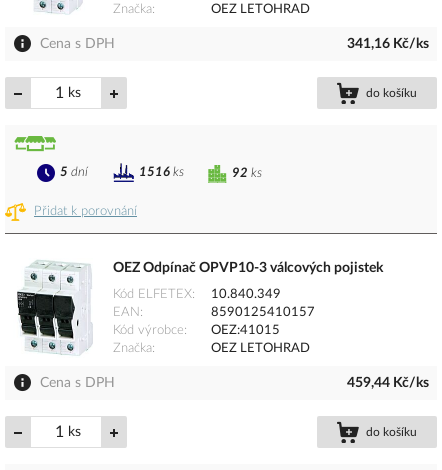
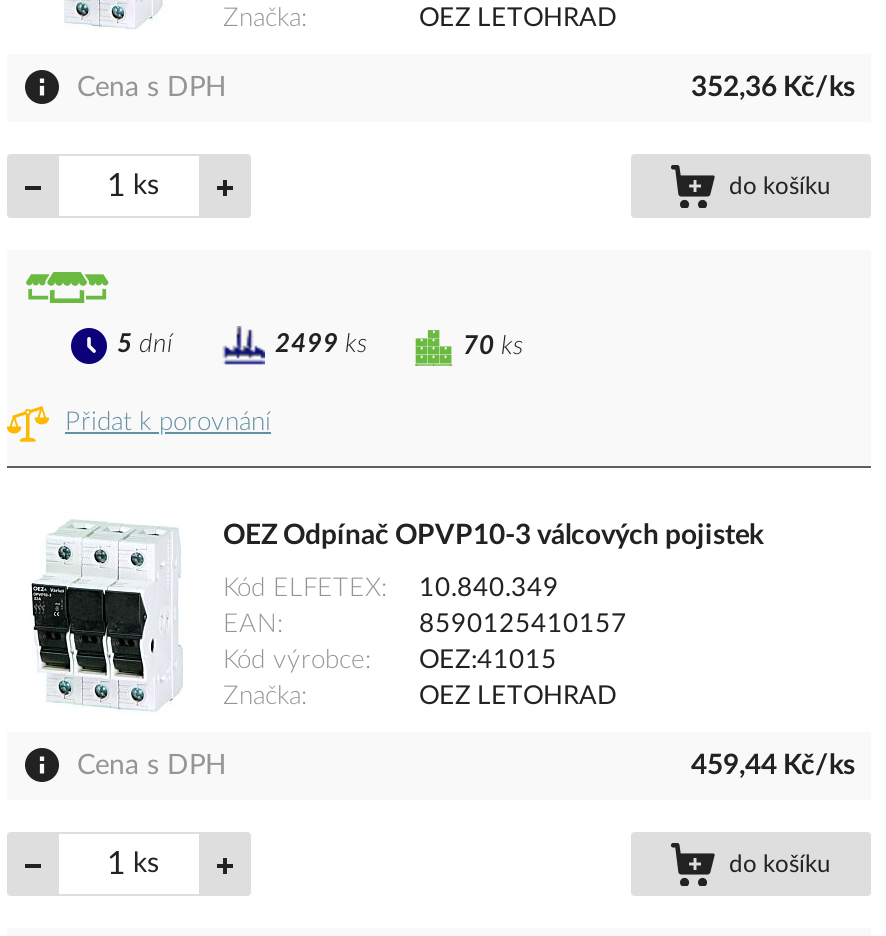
- 341,16 Kč/ks
+ 352,36 Kč/ks

- 1516 ks
+ 2499 ks

- 92 ks
+ 70 ks
